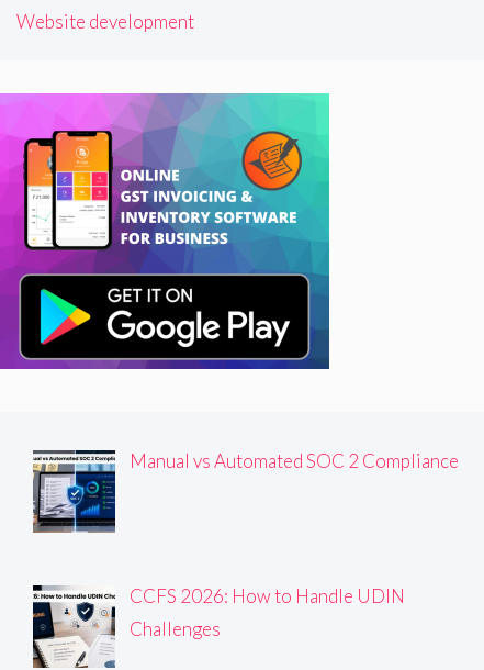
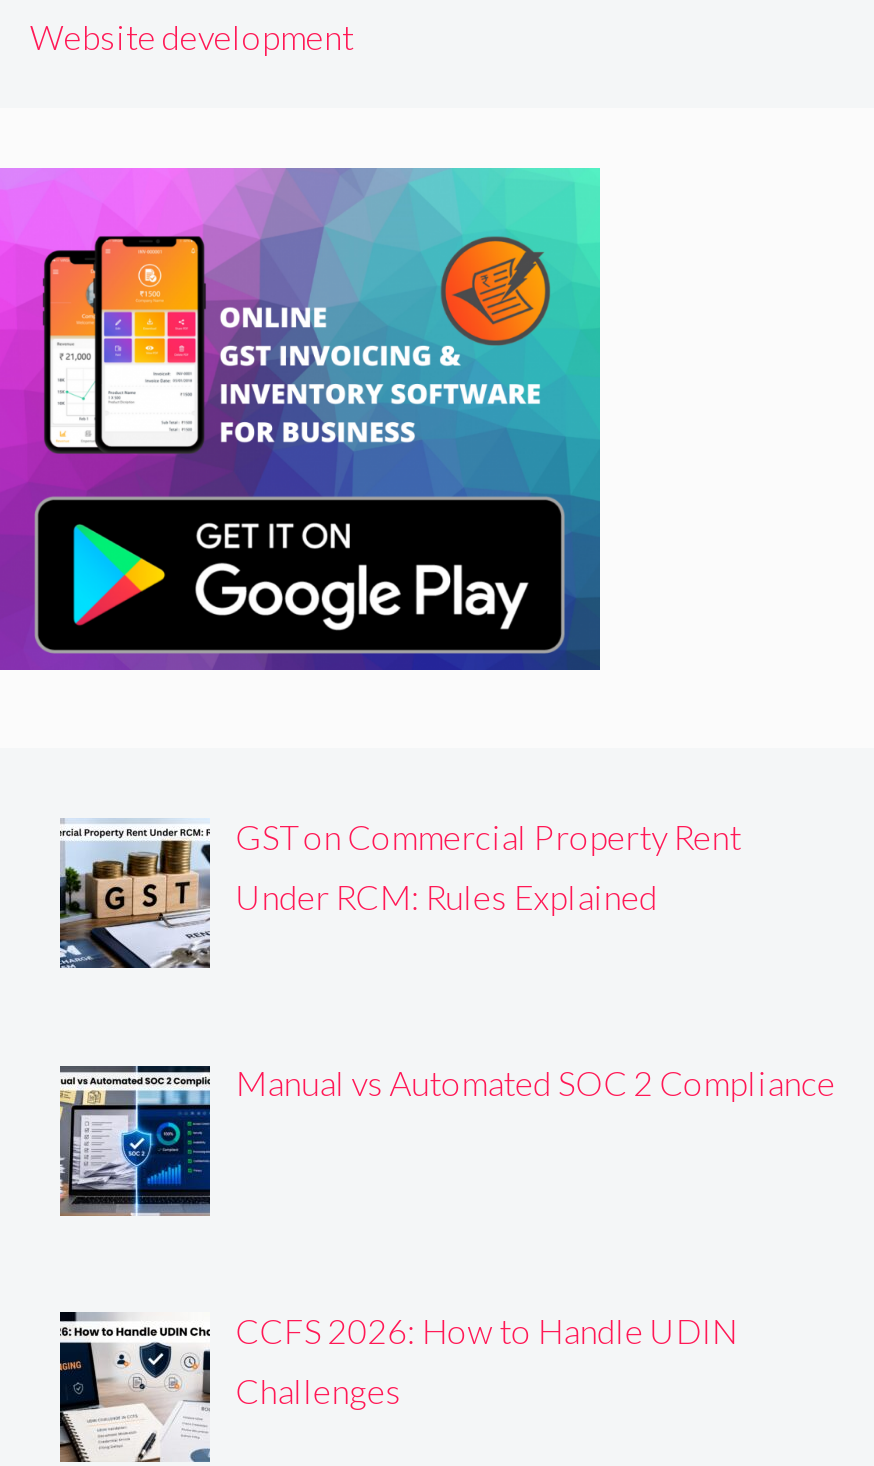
+ [image]
+ GST on Commercial Property Rent
+ Under RCM: Rules Explained
